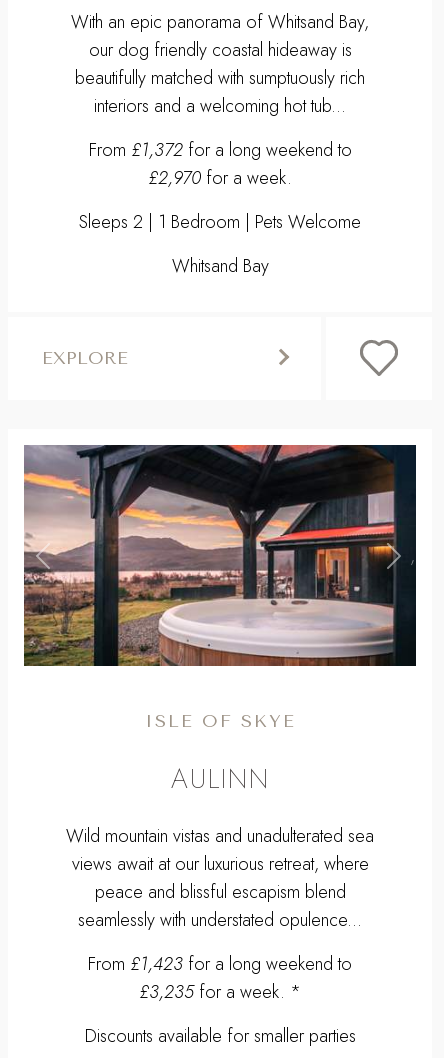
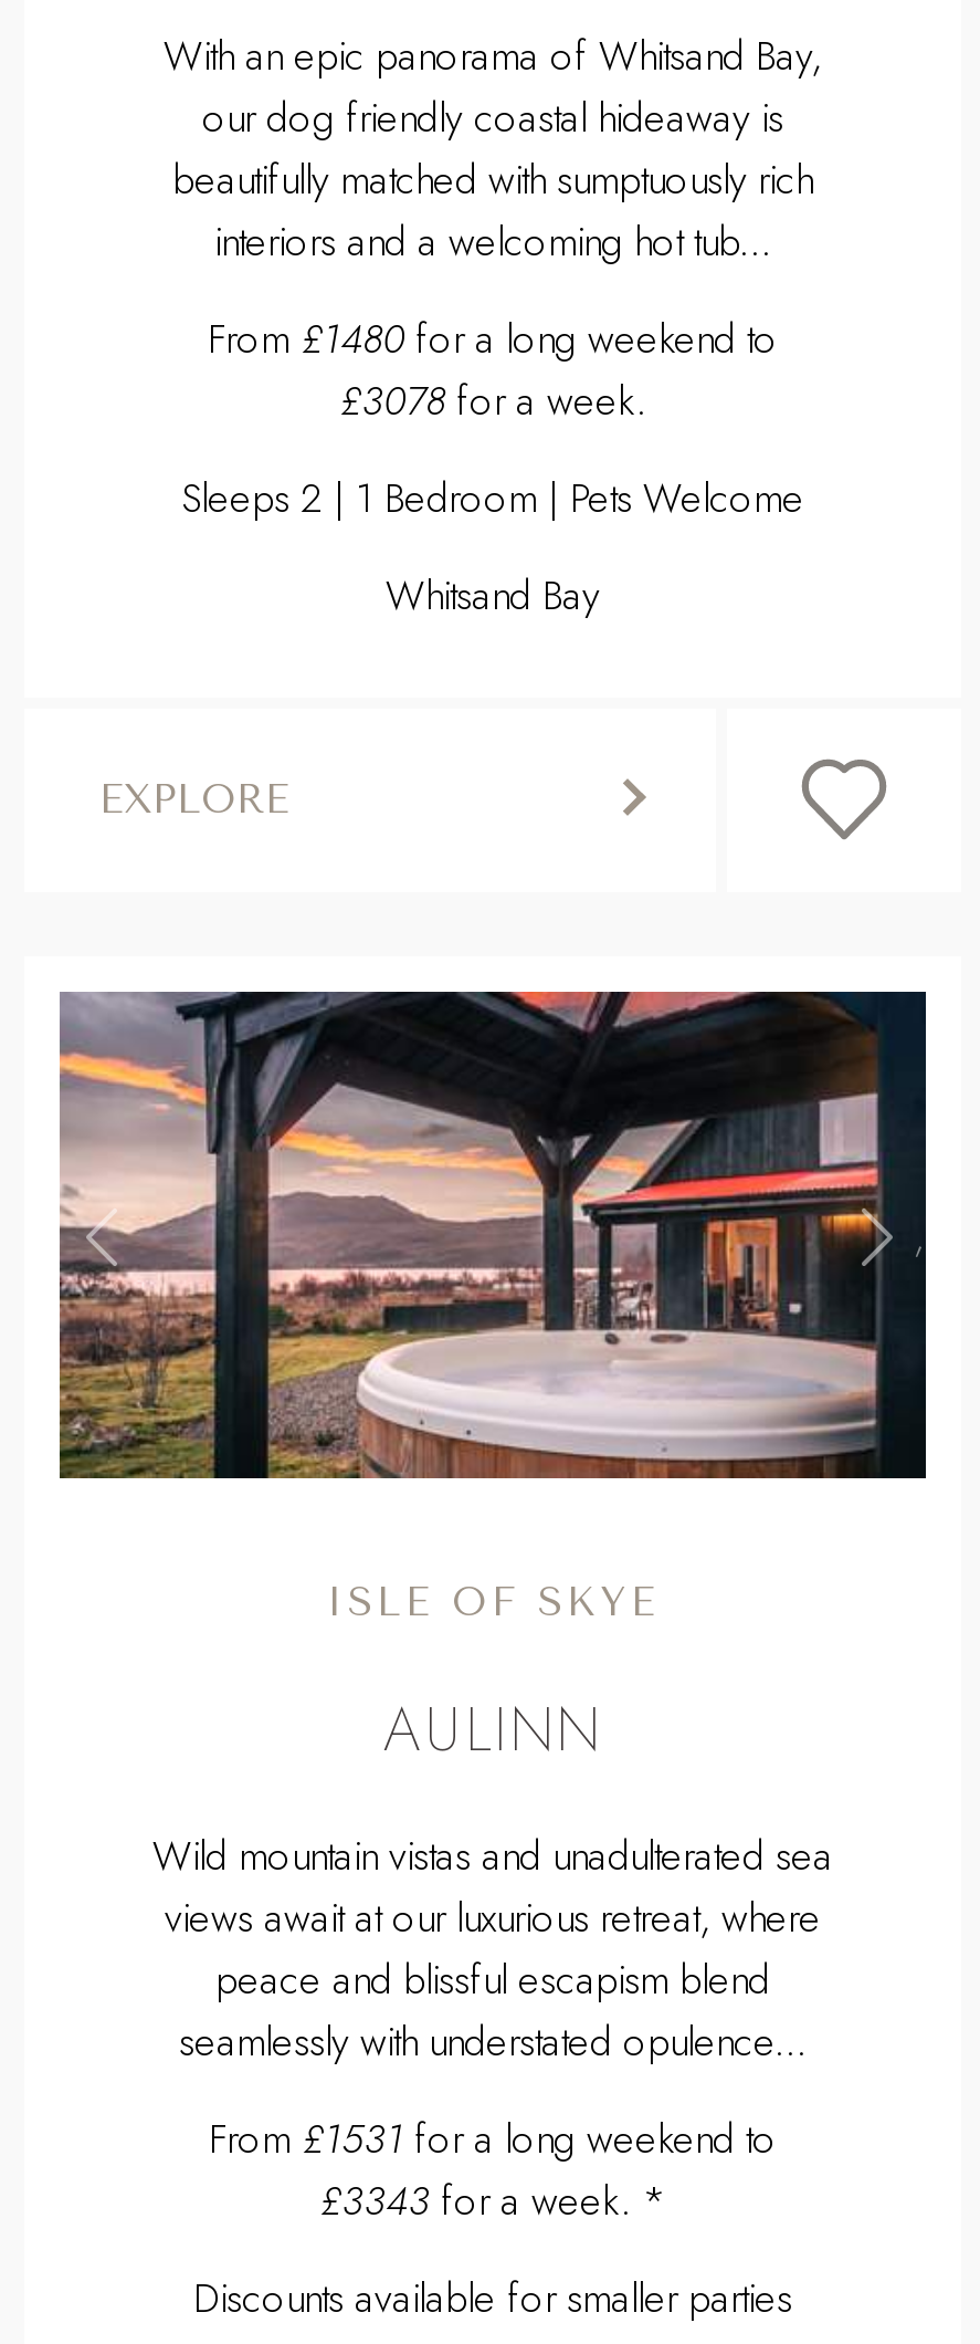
- From £1,372 for a long weekend to
+ From £1480 for a long weekend to

- £2,970 for a week.
+ £3078 for a week.

- From £1,423 for a long weekend to
+ From £1531 for a long weekend to

- £3,235 for a week. *
+ £3343 for a week. *
